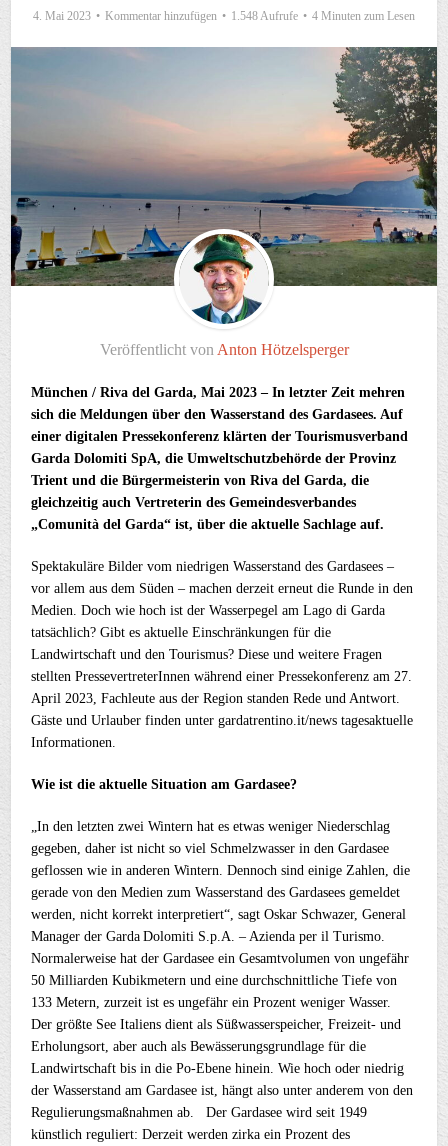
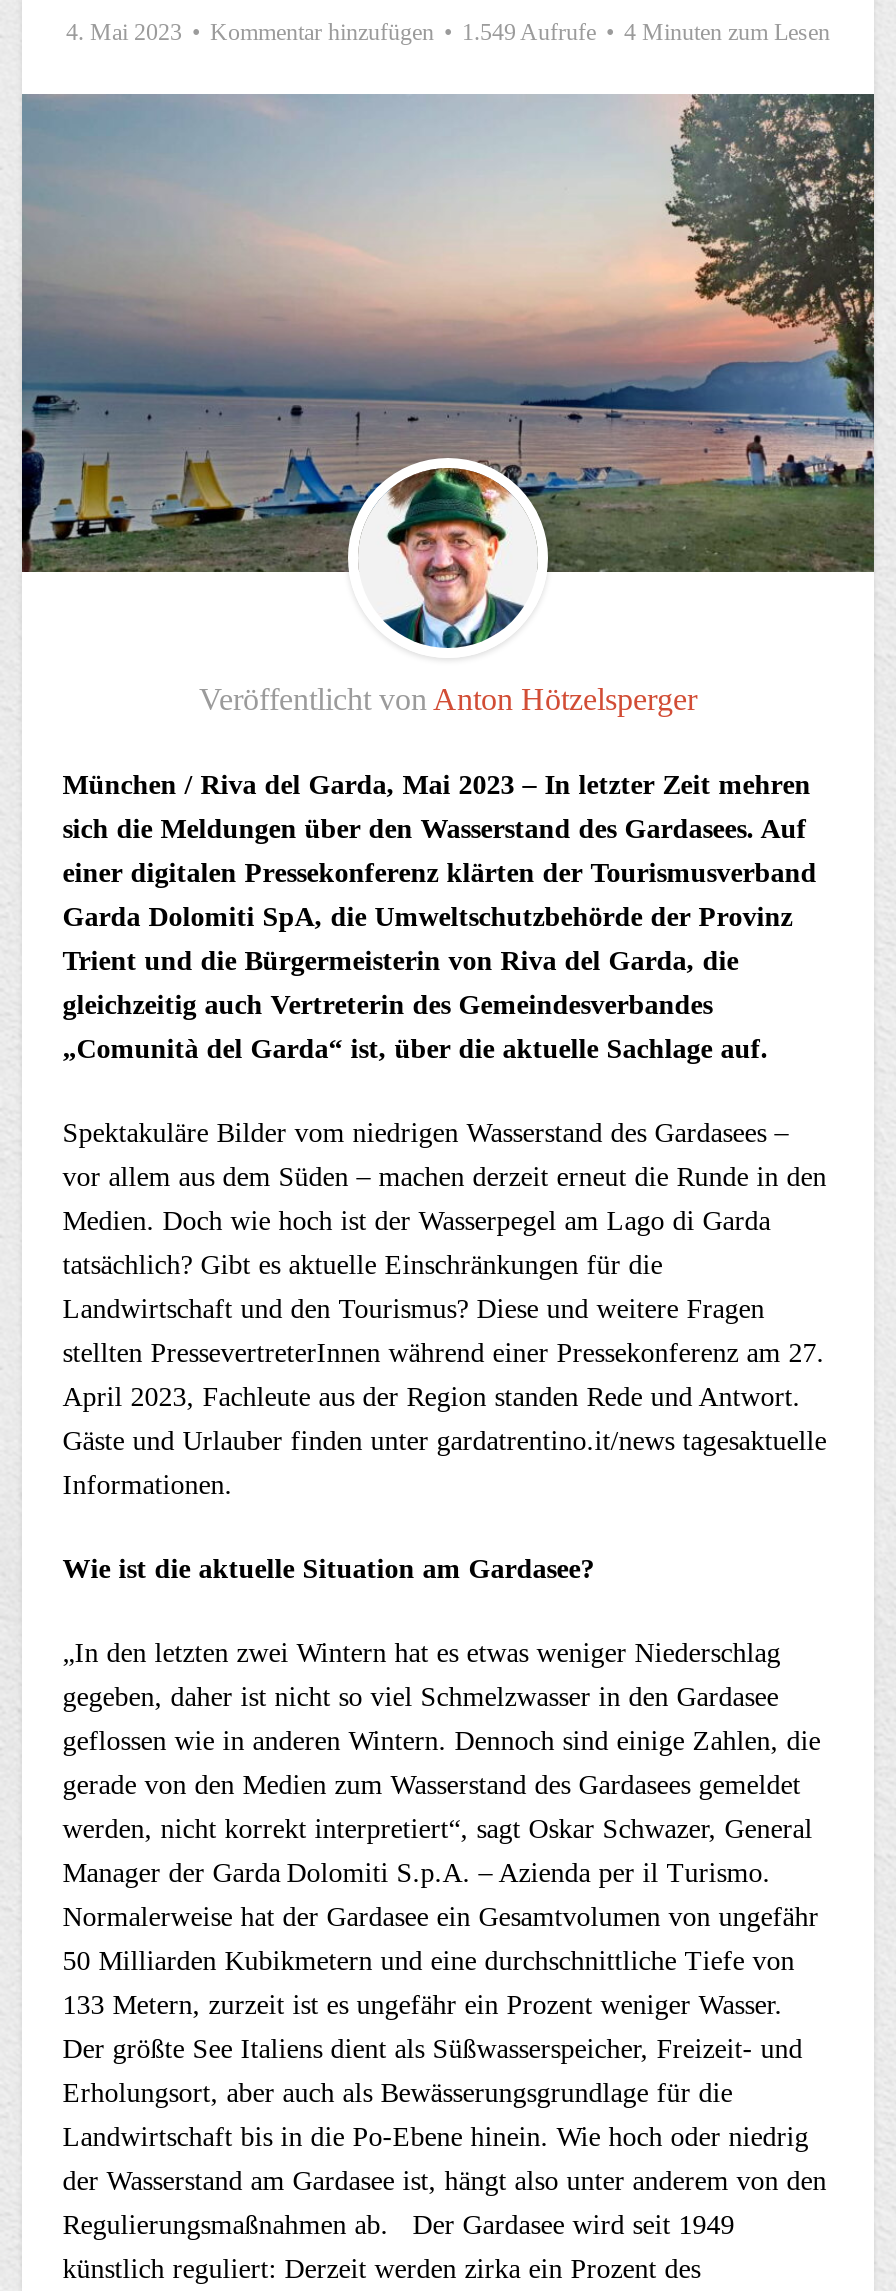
- 4. Mai 2023 Kommentar hinzufügen 1.548 Aufrufe 4 Minuten zum Lesen
+ 4. Mai 2023 Kommentar hinzufügen 1.549 Aufrufe 4 Minuten zum Lesen
